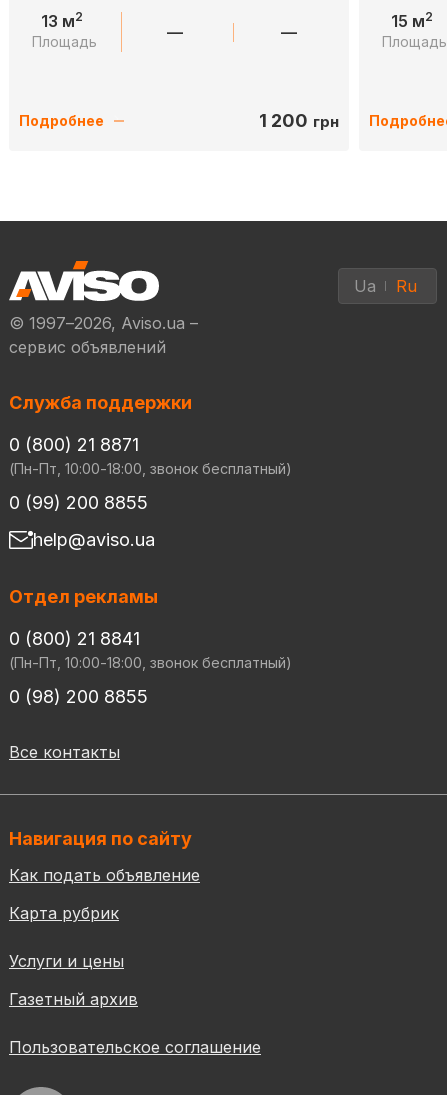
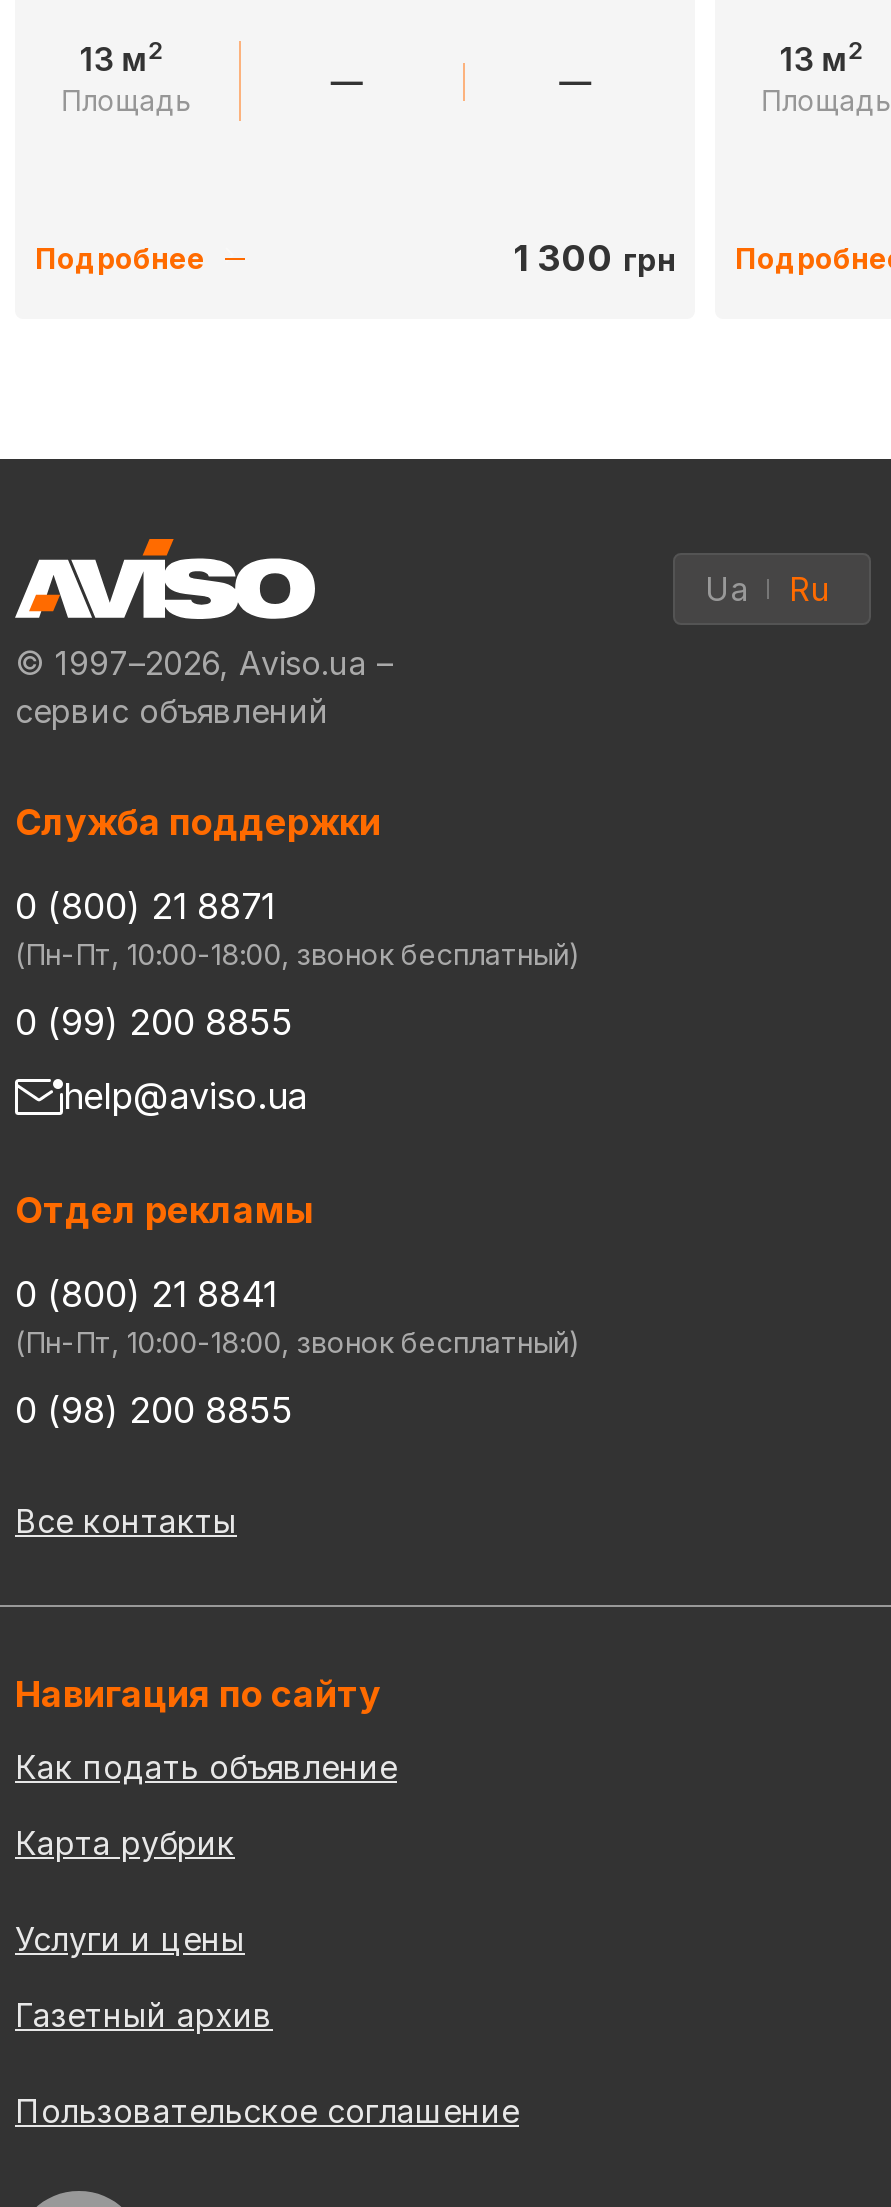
- 15 м2
+ 13 м2

- 1 200 грн
+ 1 300 грн
